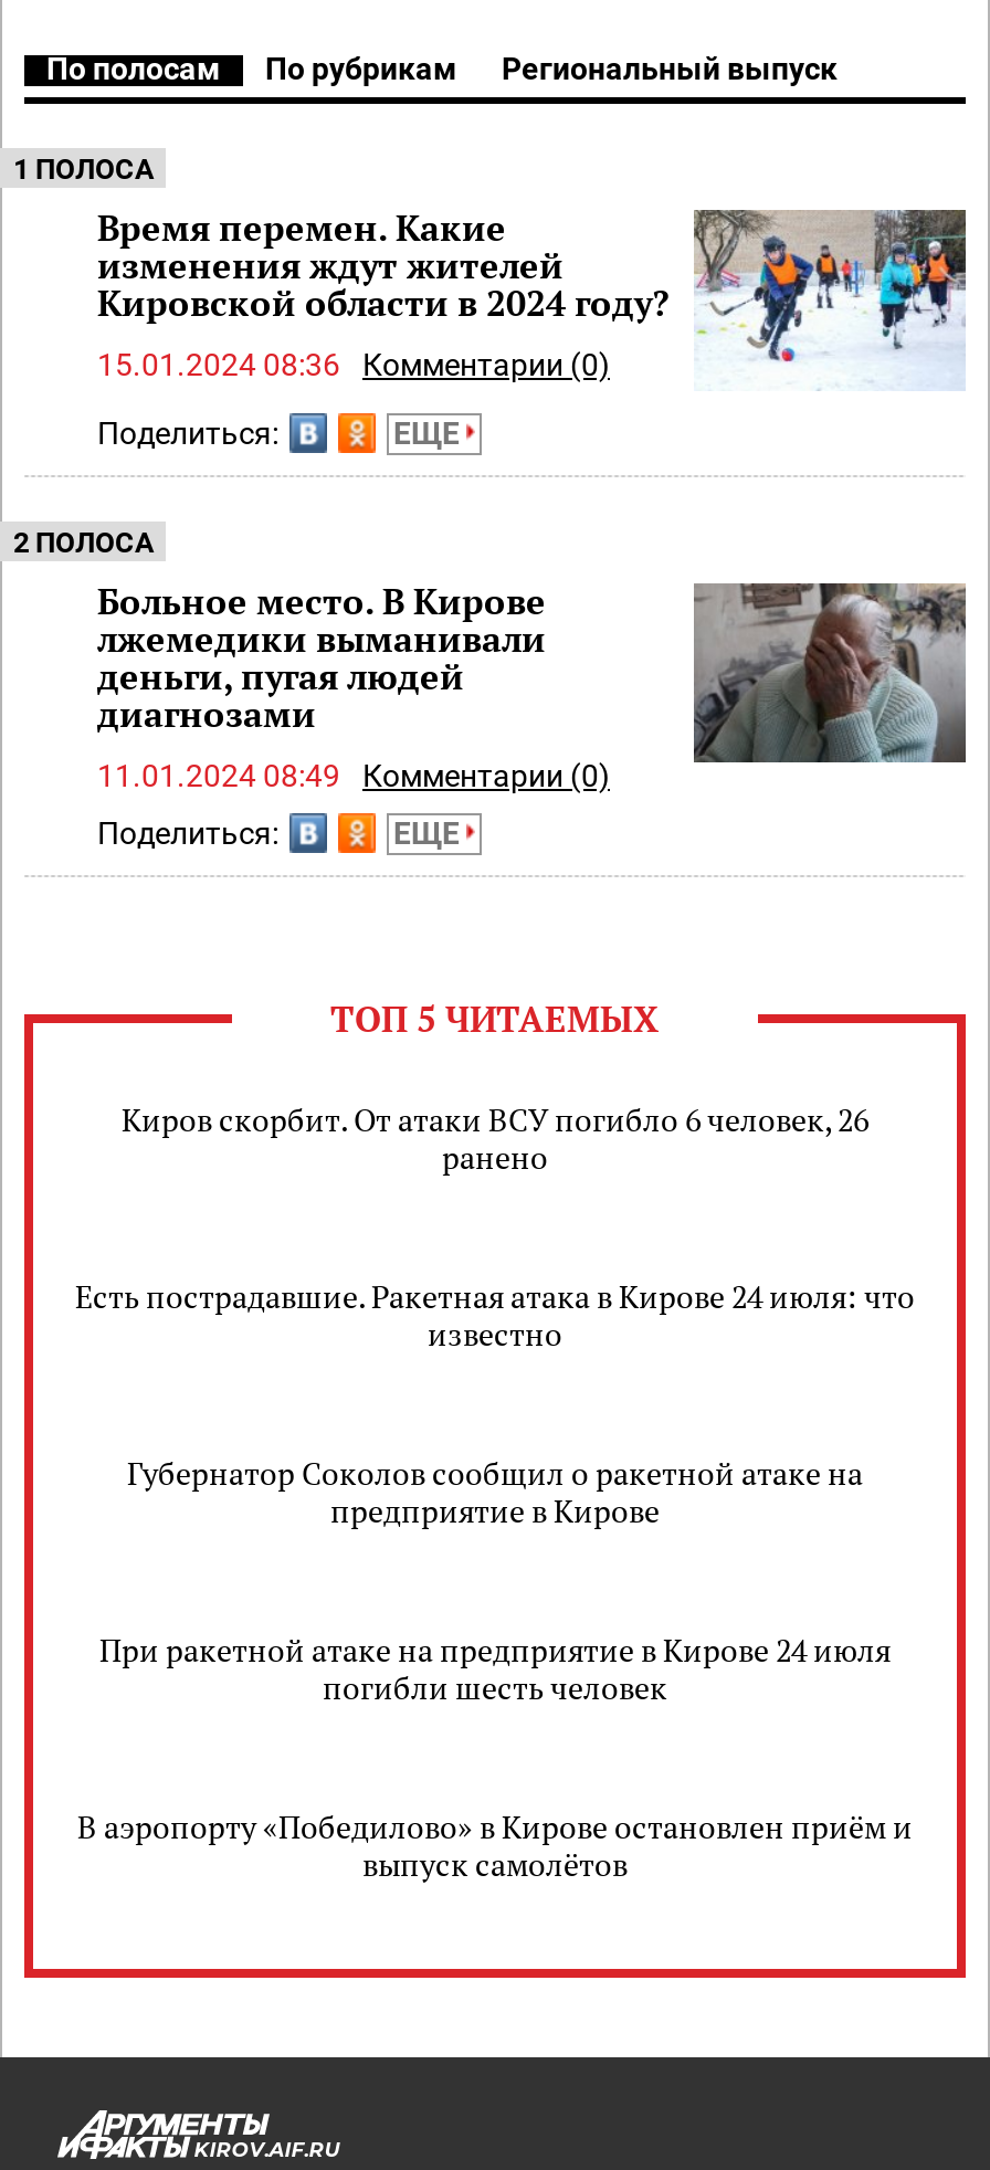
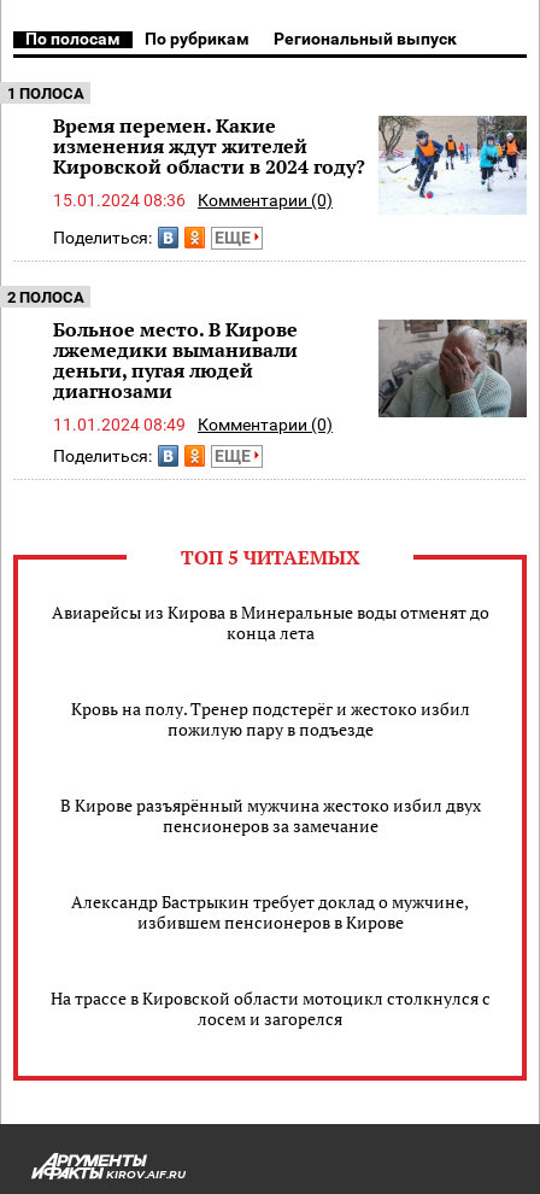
- Киров скорбит. От атаки ВСУ погибло 6 человек, 26
- ранено
+ Авиарейсы из Кирова в Минеральные воды отменят до
+ конца лета

- Есть пострадавшие. Ракетная атака в Кирове 24 июля: что
- известно
+ Кровь на полу. Тренер подстерёг и жестоко избил
+ пожилую пару в подъезде

- Губернатор Соколов сообщил о ракетной атаке на
- предприятие в Кирове
+ В Кирове разъярённый мужчина жестоко избил двух
+ пенсионеров за замечание

- При ракетной атаке на предприятие в Кирове 24 июля
- погибли шесть человек
+ Александр Бастрыкин требует доклад о мужчине,
+ избившем пенсионеров в Кирове

- В аэропорту «Победилово» в Кирове остановлен приём и
- выпуск самолётов
+ На трассе в Кировской области мотоцикл столкнулся с
+ лосем и загорелся
